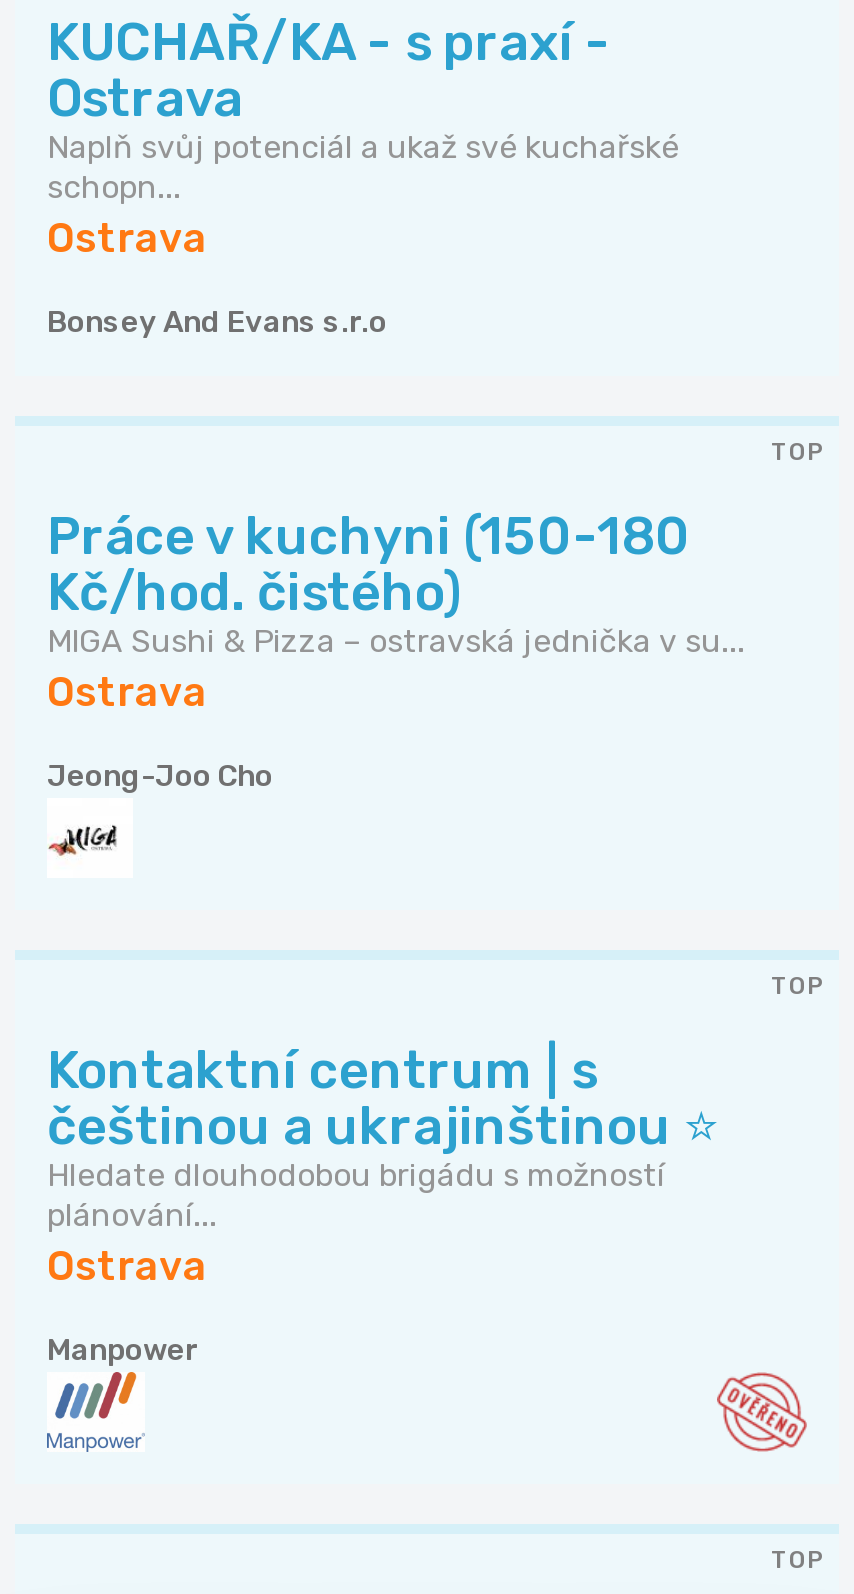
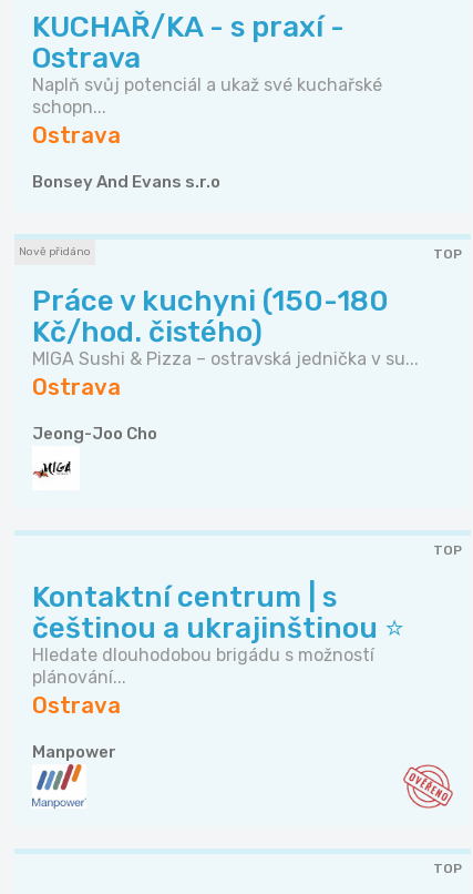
+ Nově přidáno
